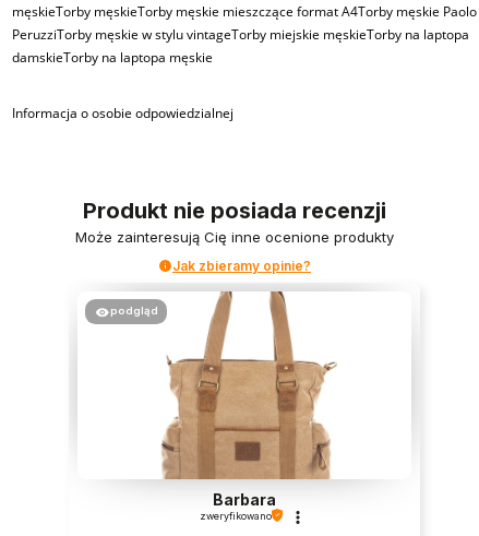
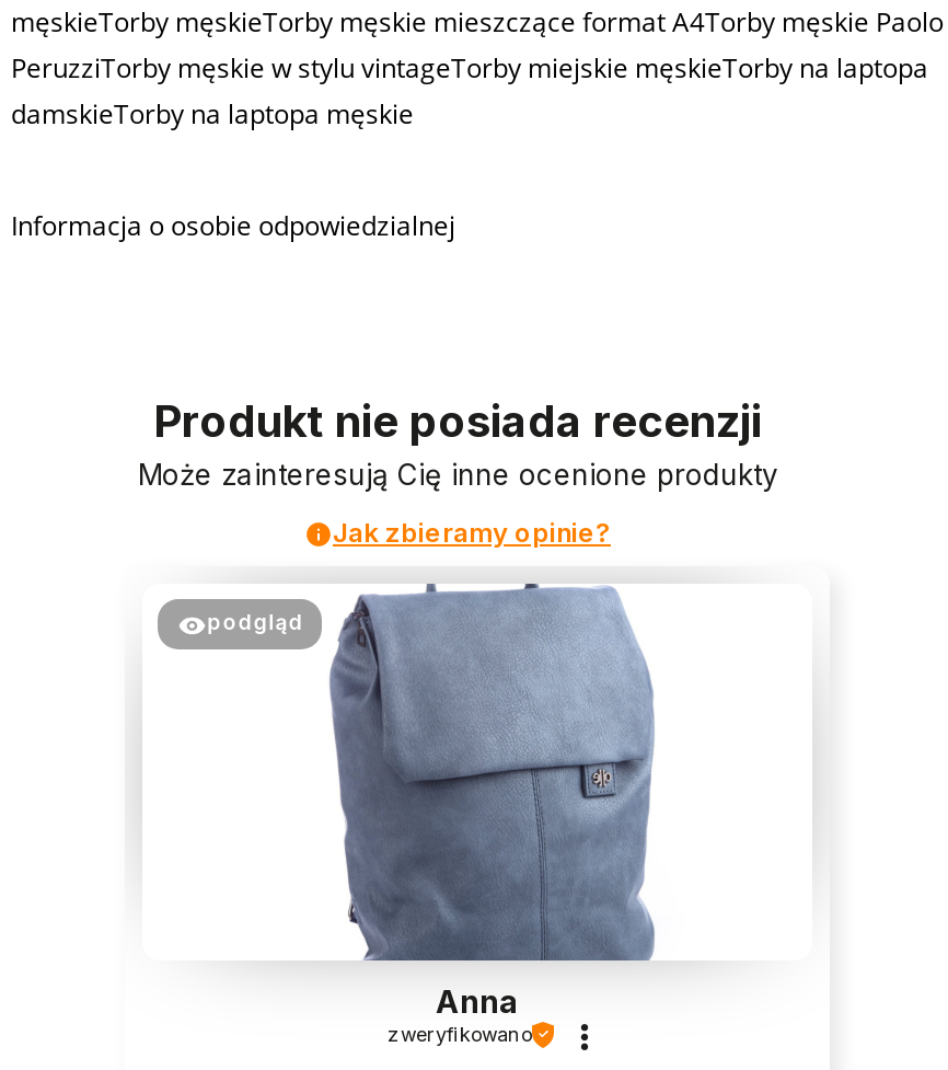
- [image]
- Barbara
+ [image]
+ Anna
